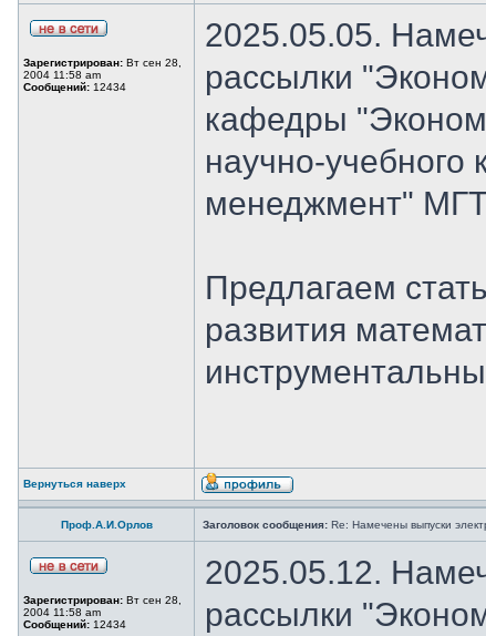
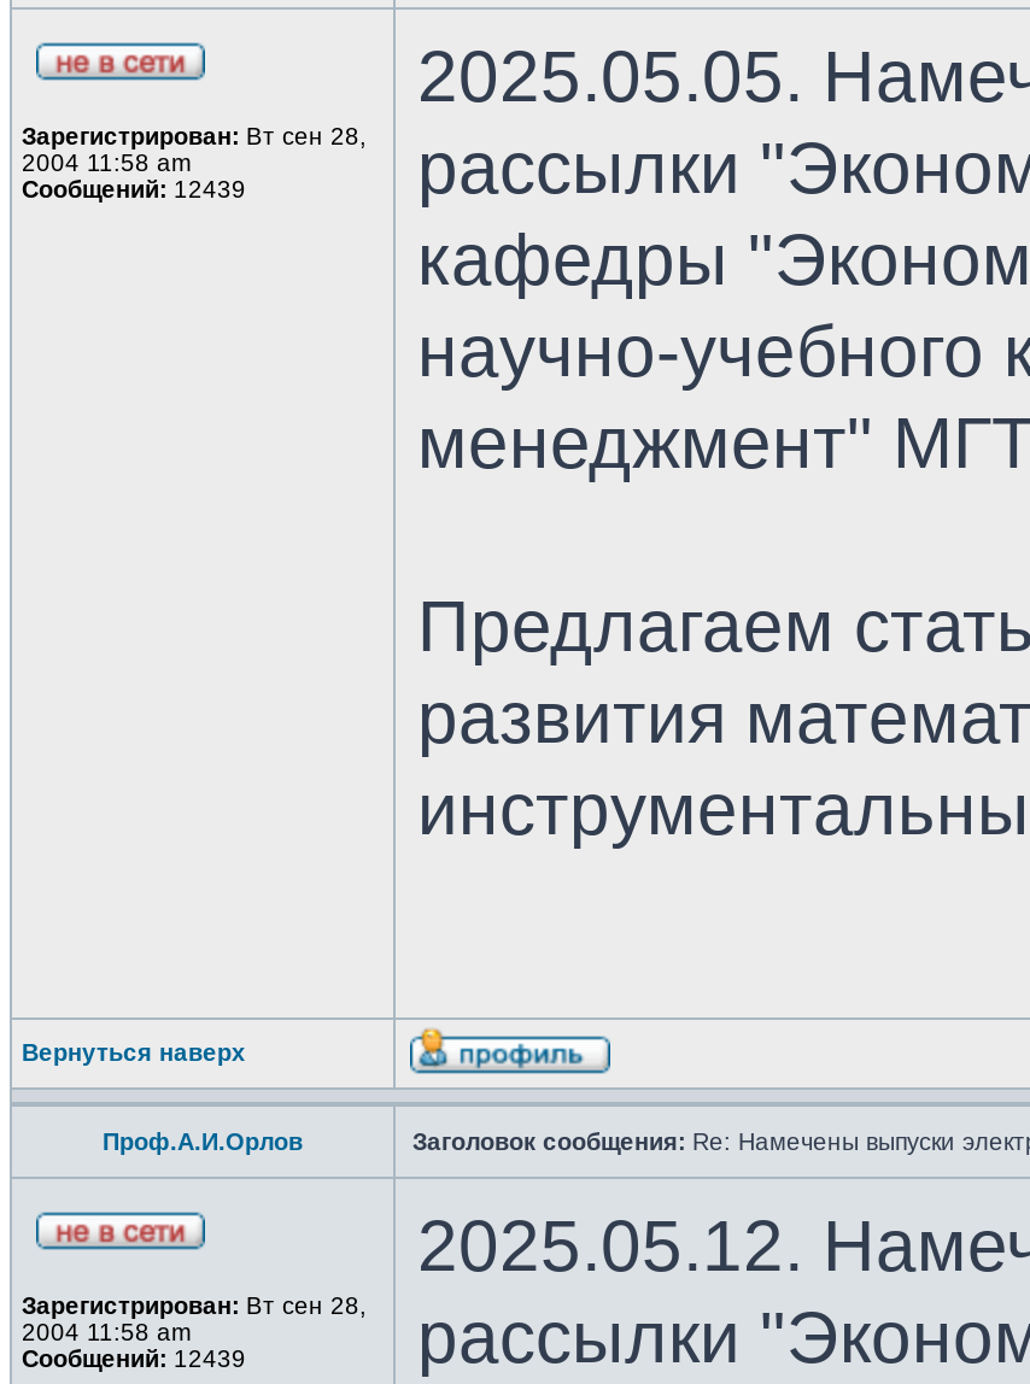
- Сообщений: 12434
+ Сообщений: 12439

- Сообщений: 12434
+ Сообщений: 12439
